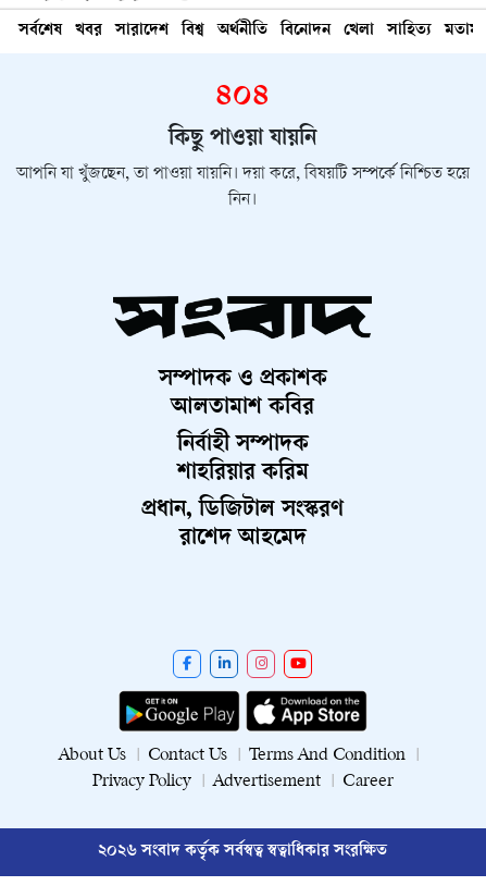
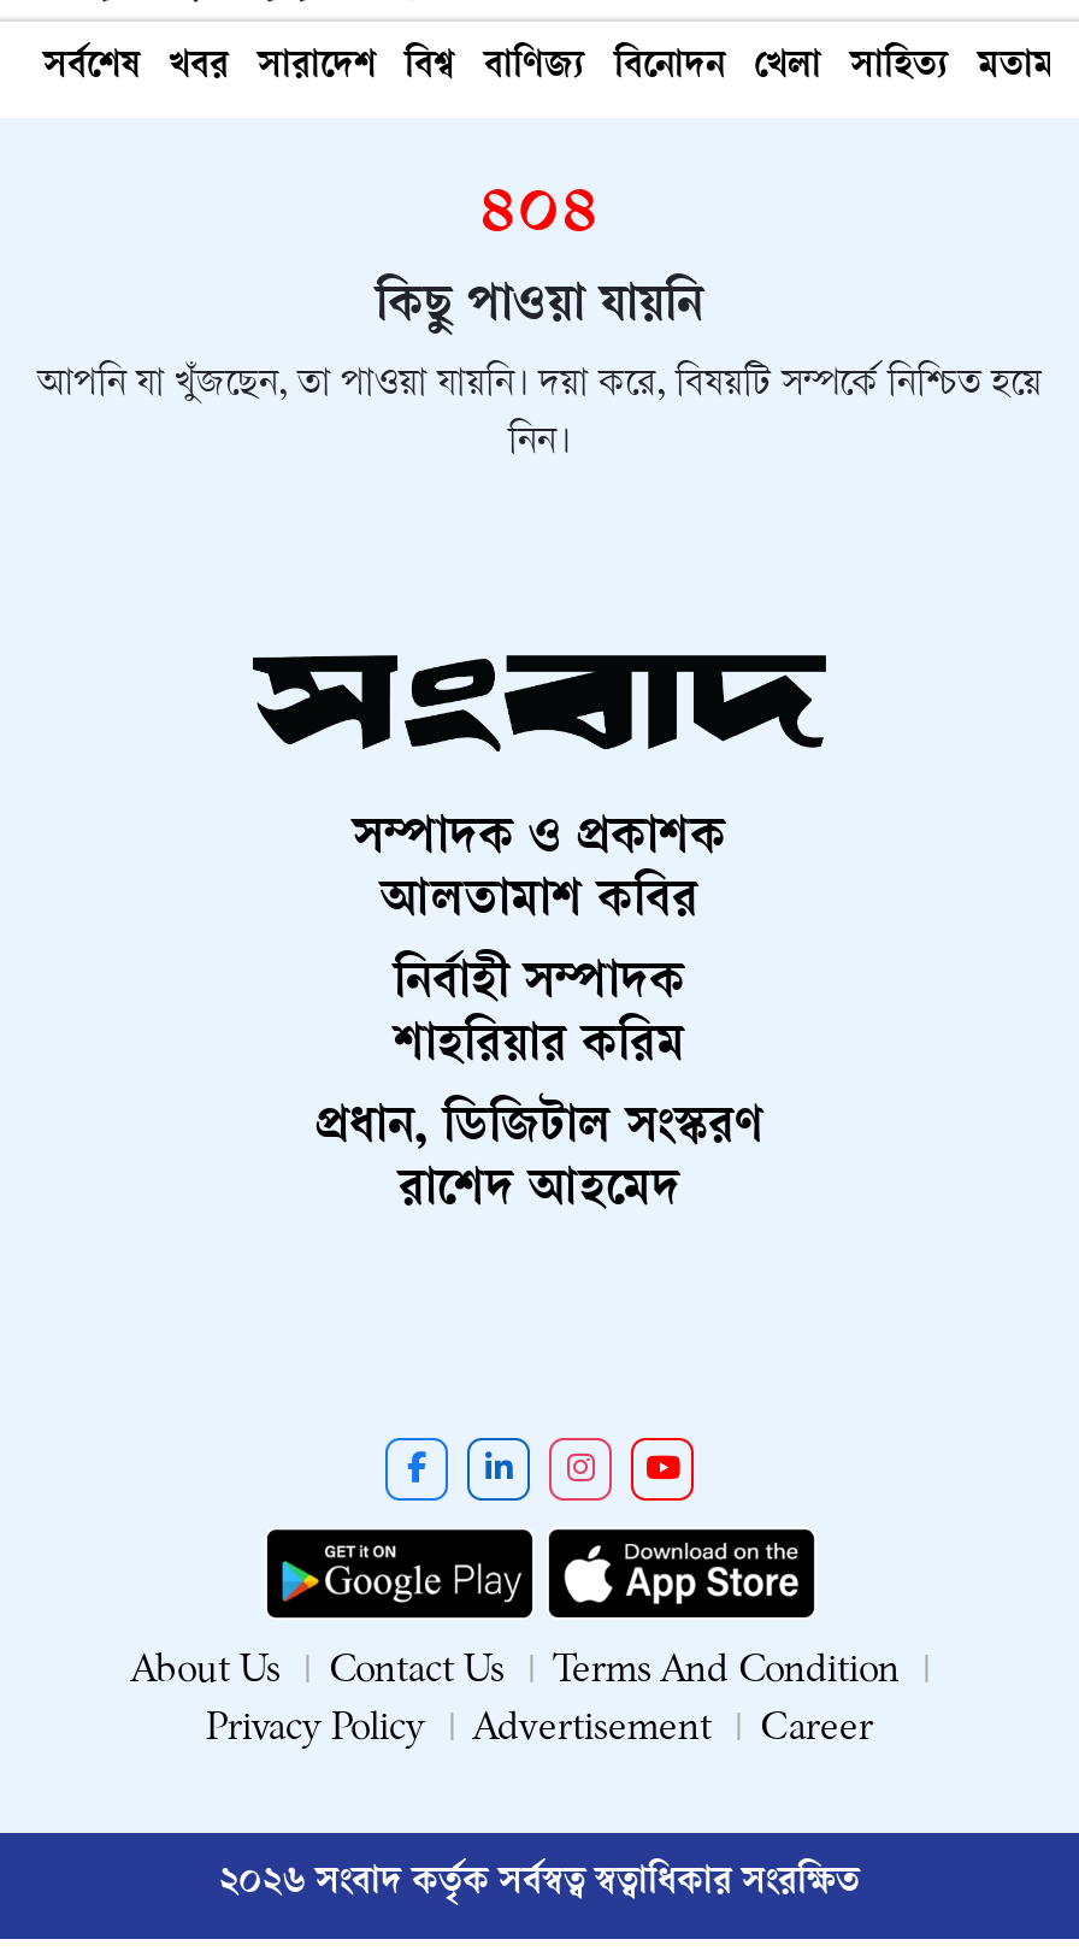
- অর্থনীতি
+ বাণিজ্য
